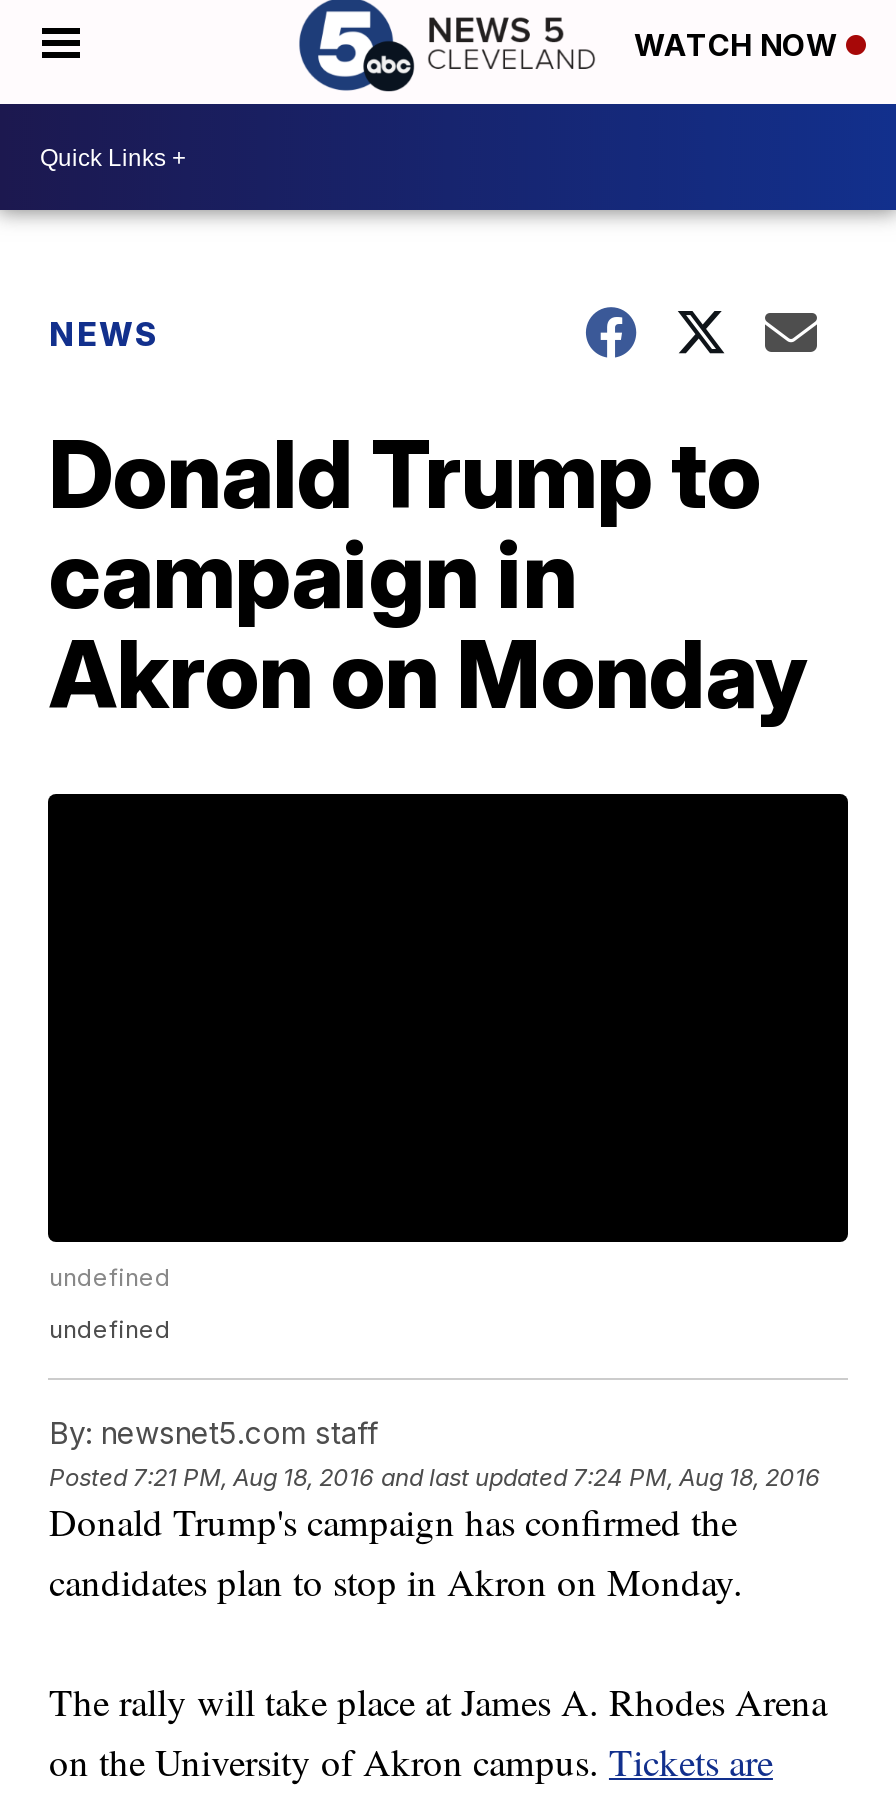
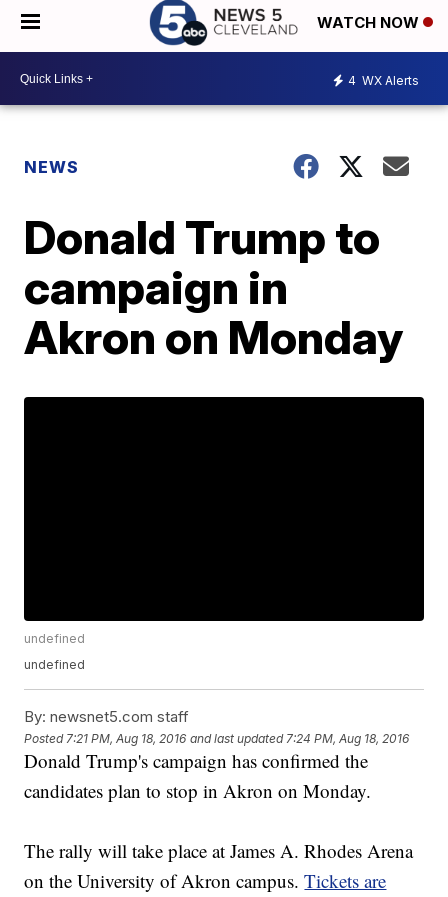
+ 4 WX Alerts
